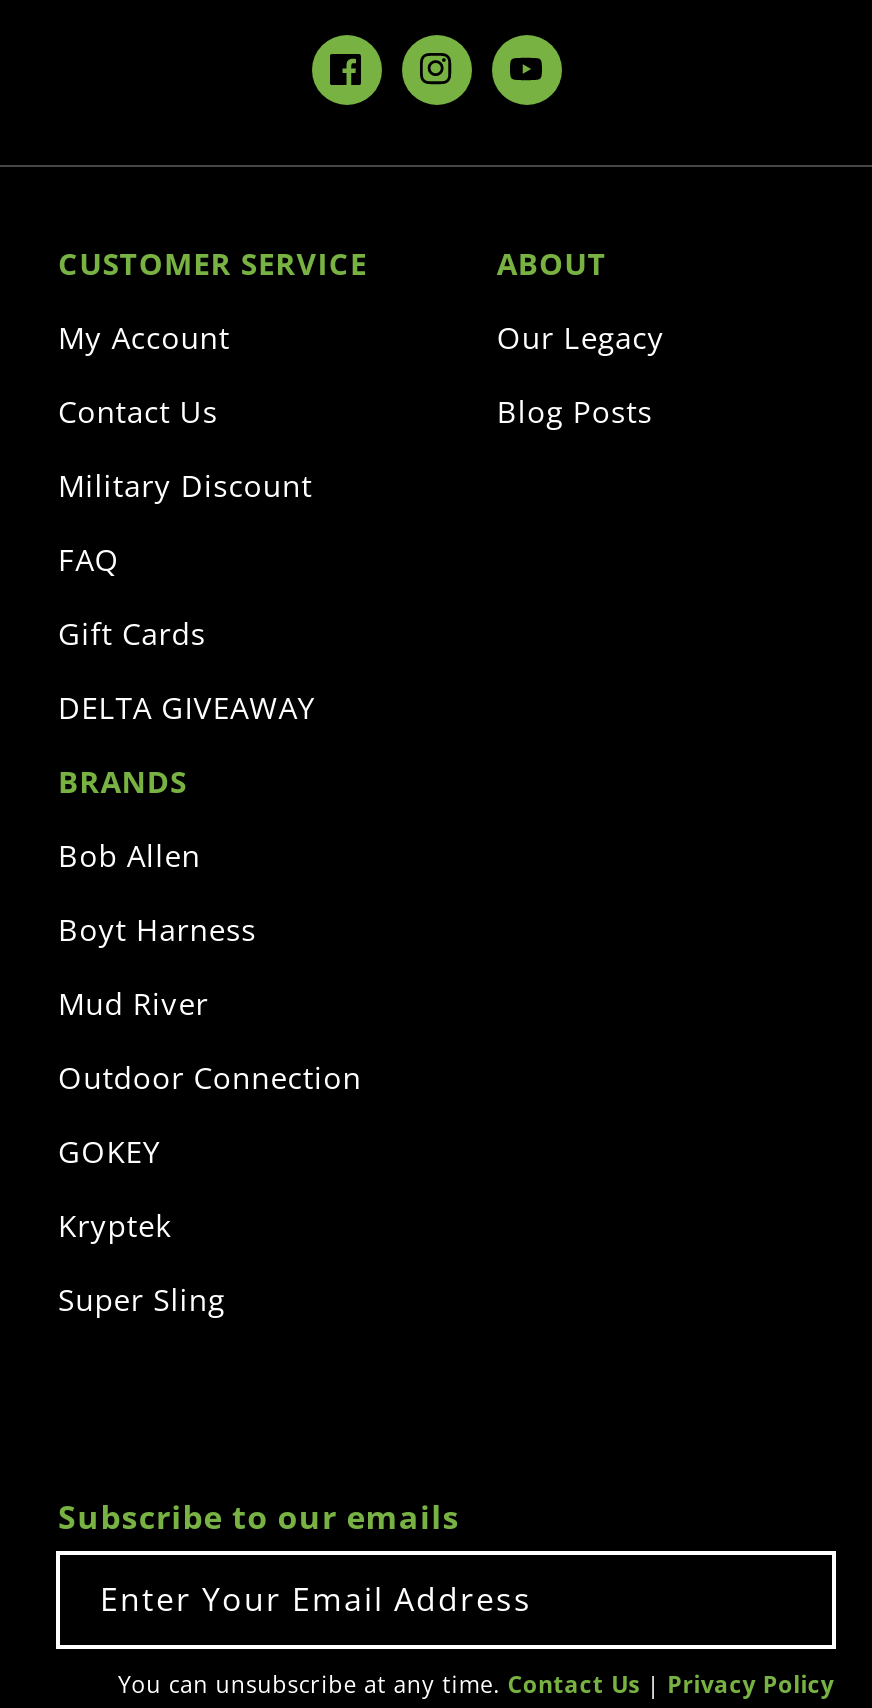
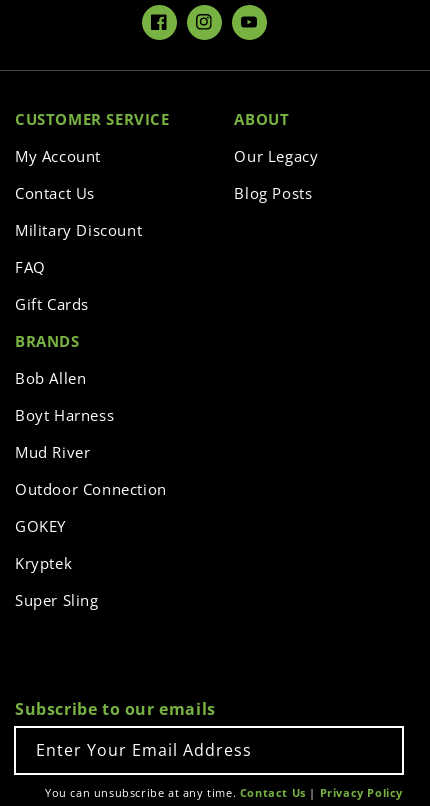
- DELTA GIVEAWAY
